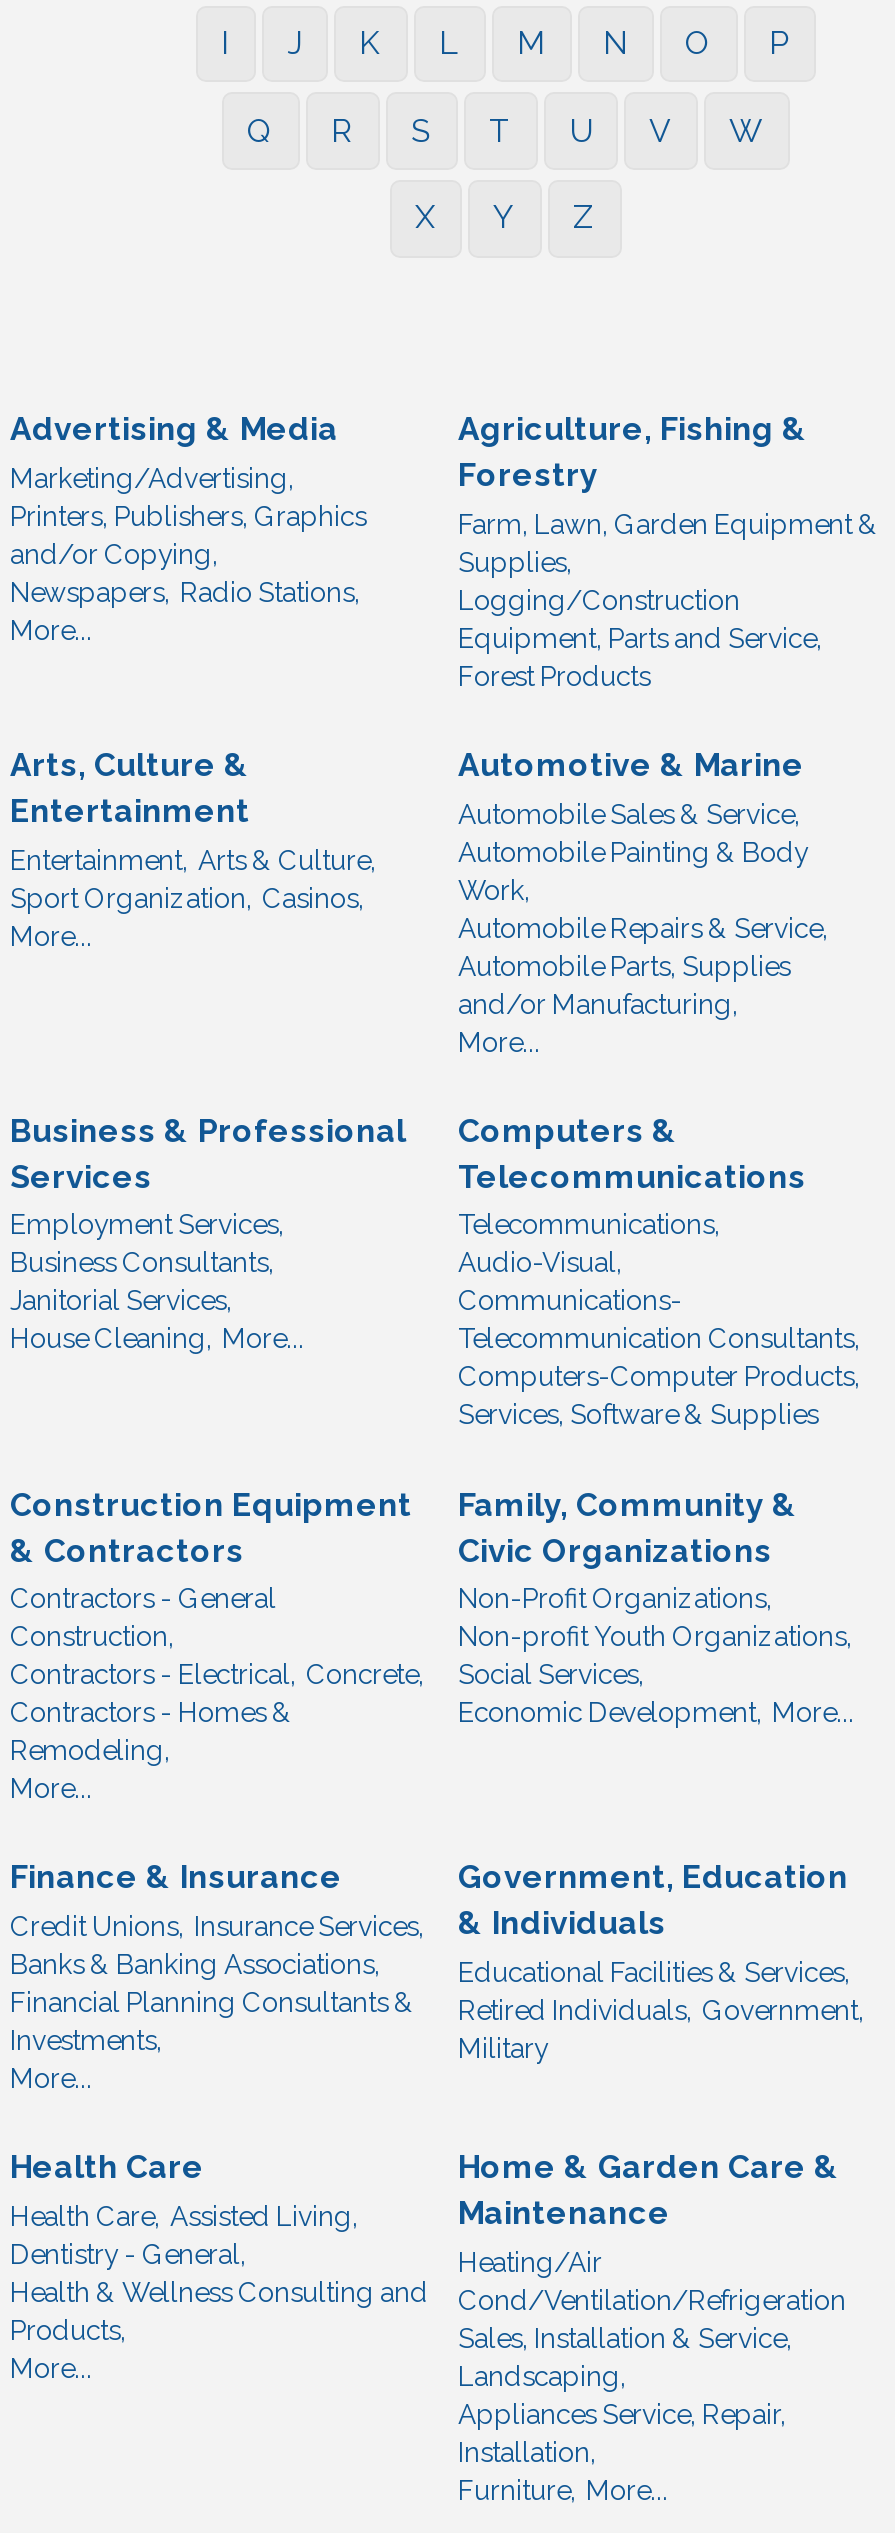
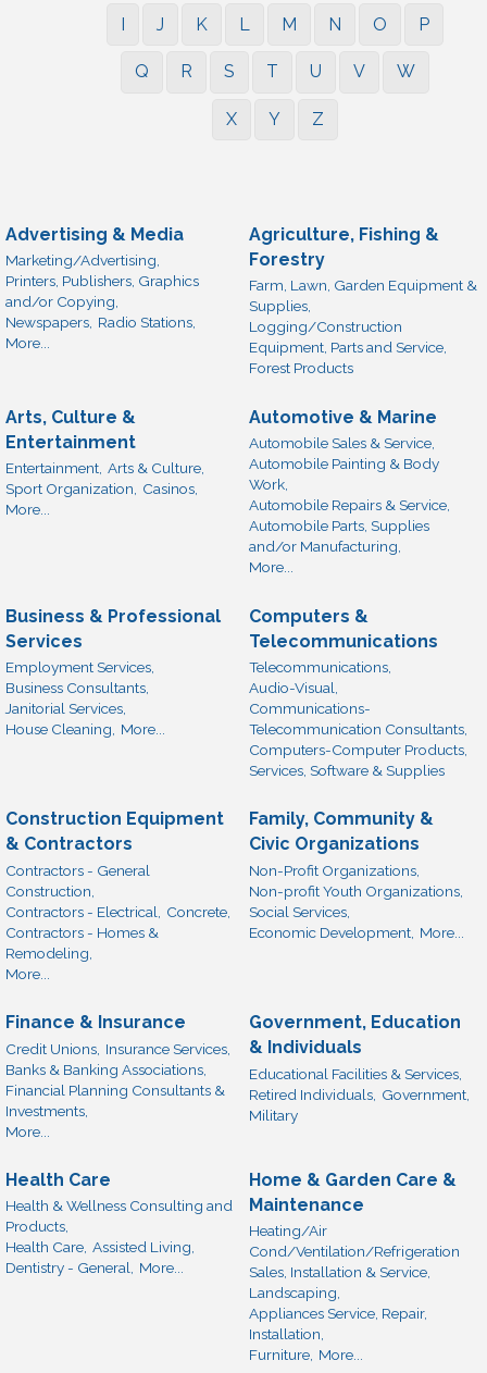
moved down: Health Care, Assisted Living,

- Dentistry - General,

moved up: Health & Wellness Consulting and | Products,

- More...
+ Dentistry - General, More...
